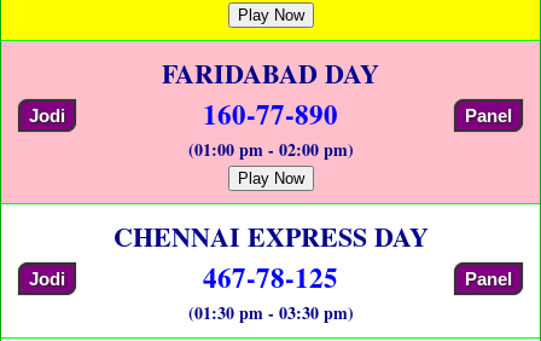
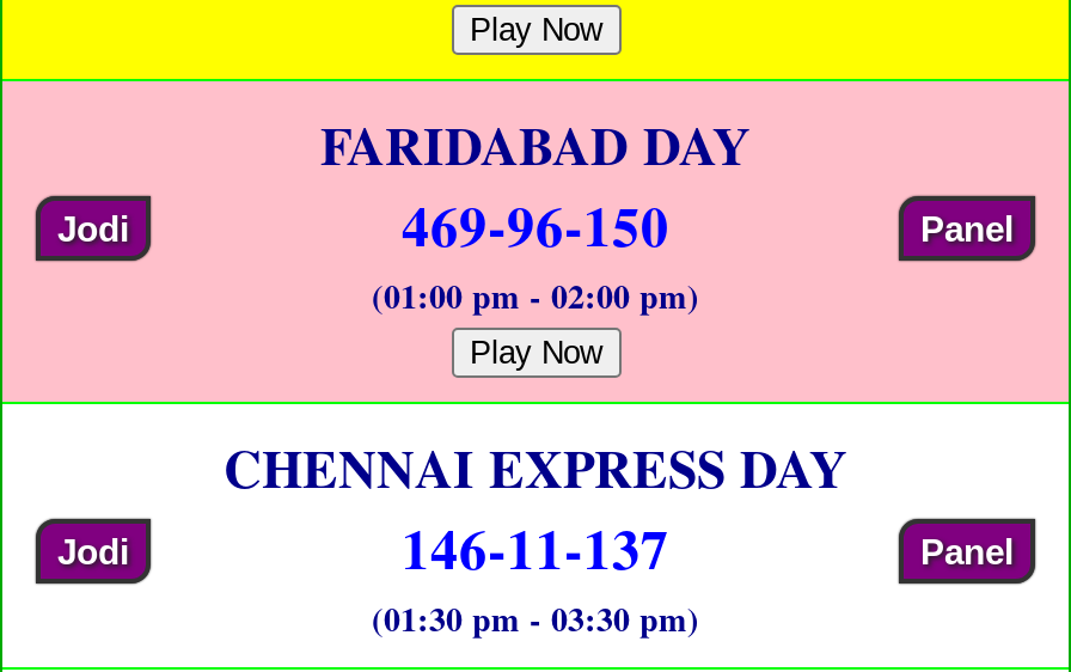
- 160-77-890
+ 469-96-150

- 467-78-125
+ 146-11-137
